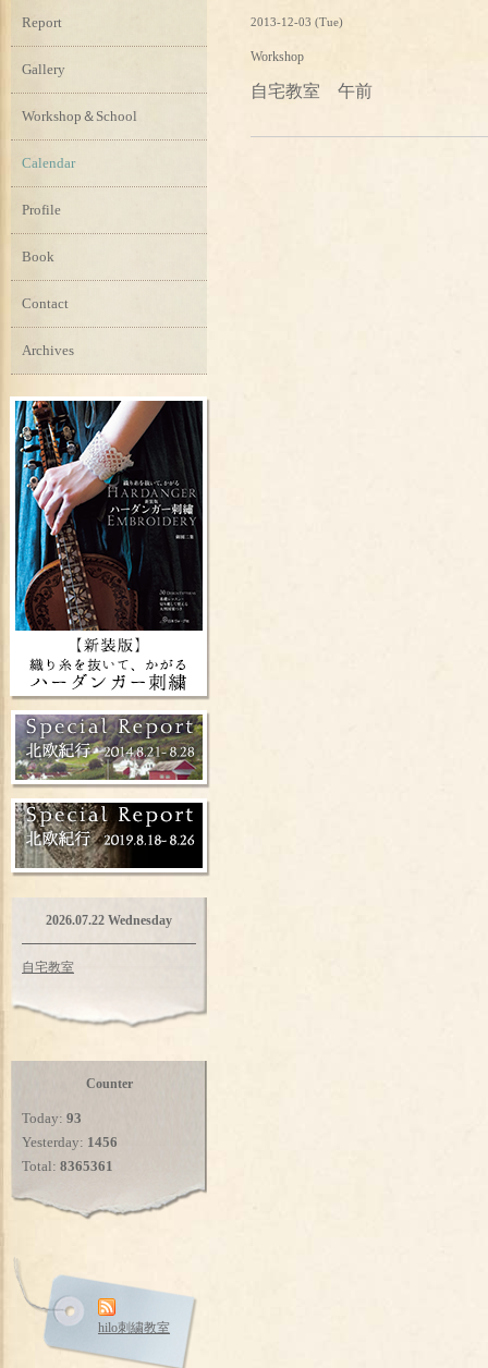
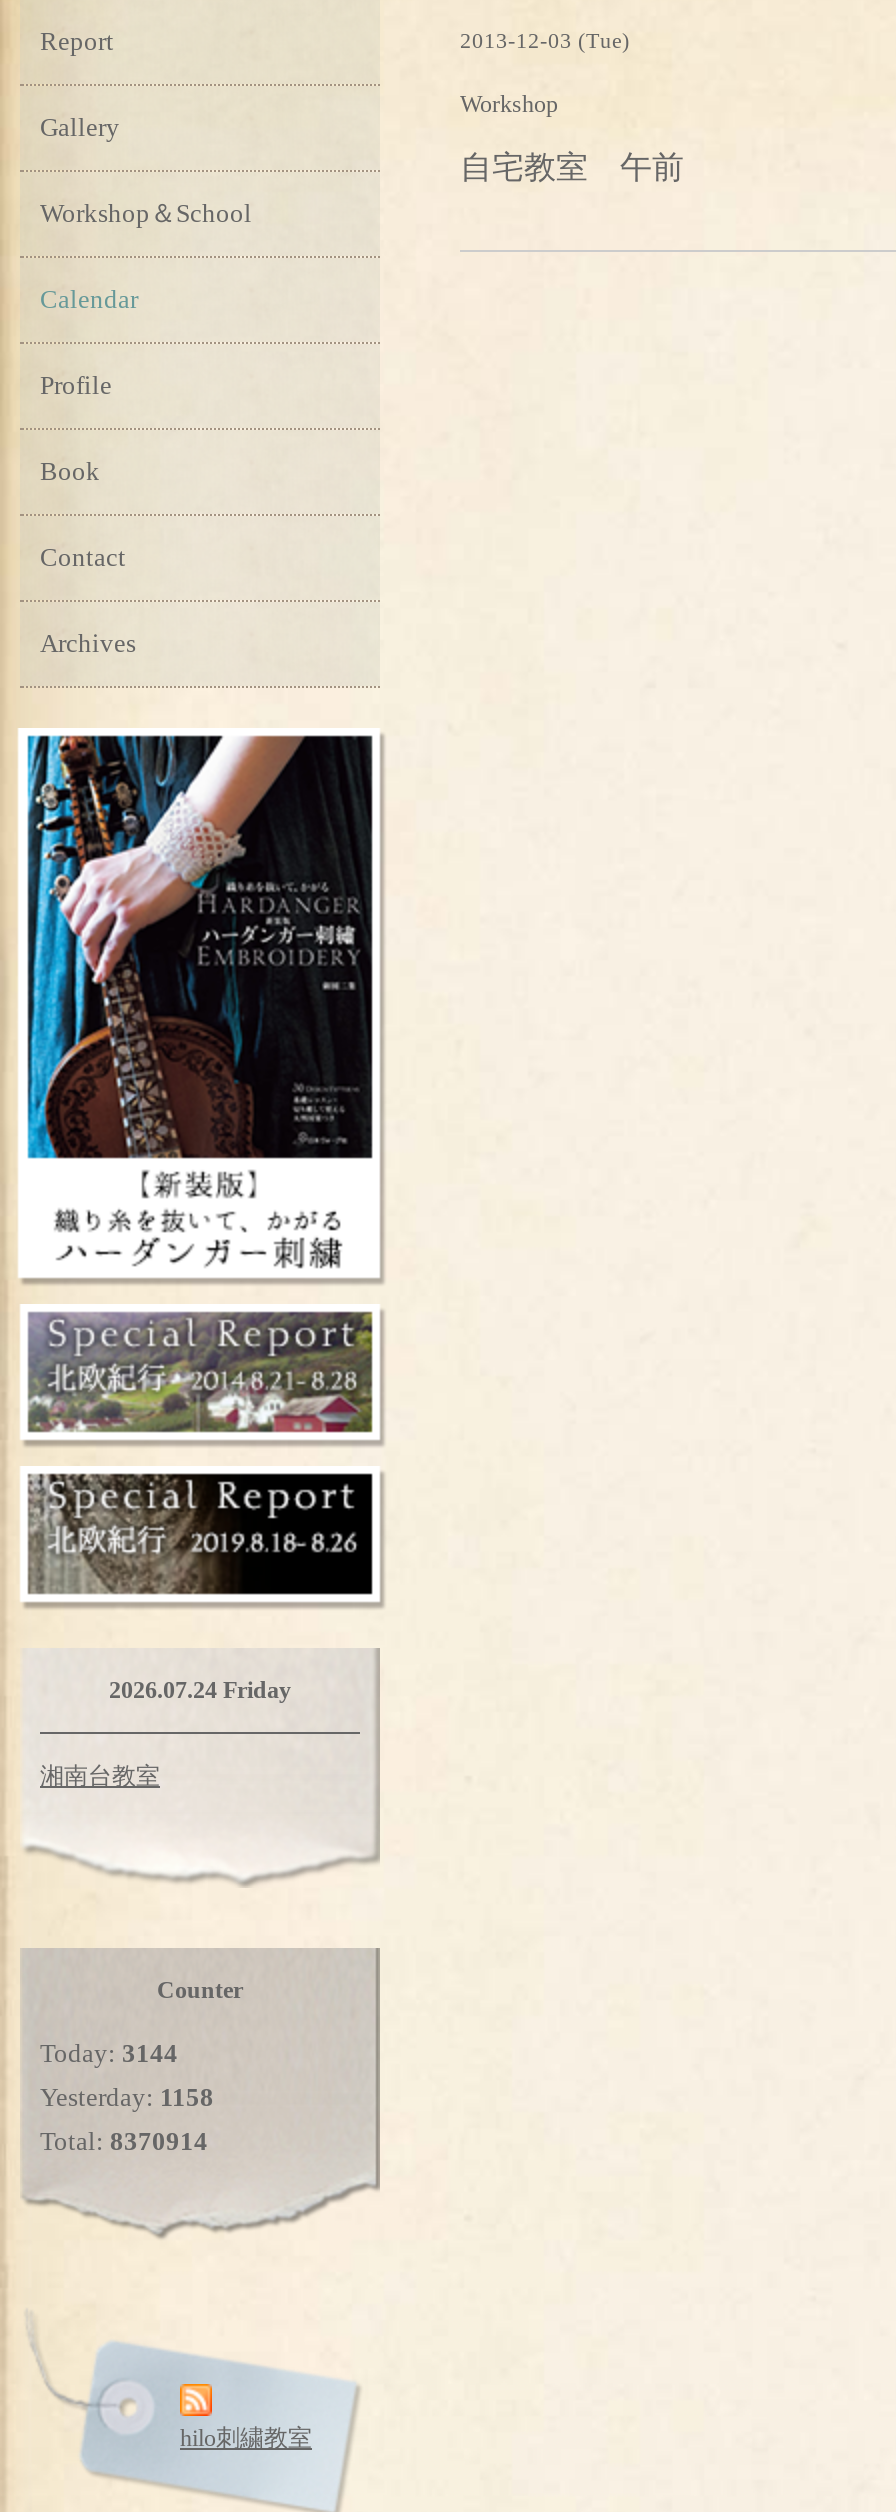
- 2026.07.22 Wednesday
+ 2026.07.24 Friday

- 自宅教室
+ 湘南台教室

- Today: 93
+ Today: 3144

- Yesterday: 1456
+ Yesterday: 1158

- Total: 8365361
+ Total: 8370914
